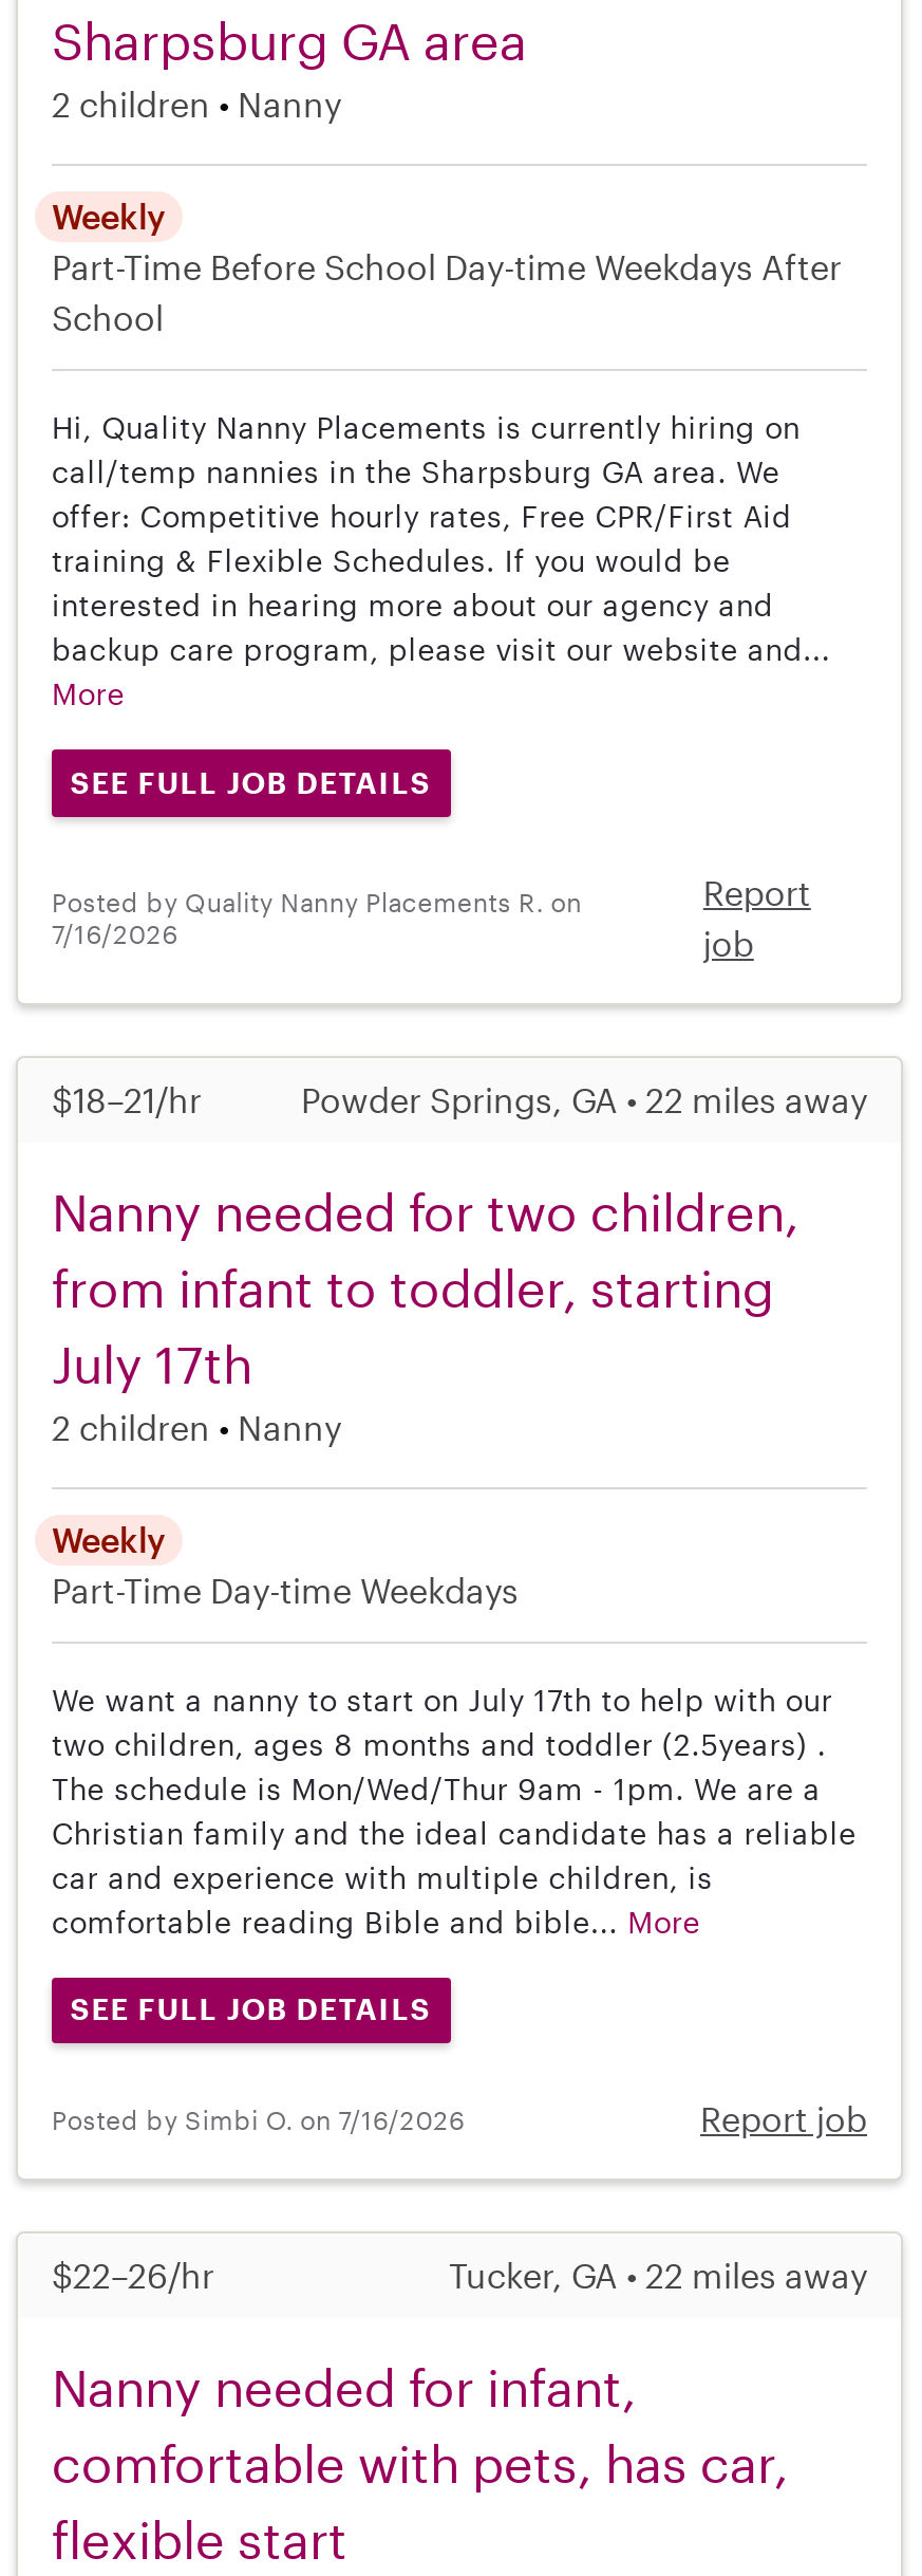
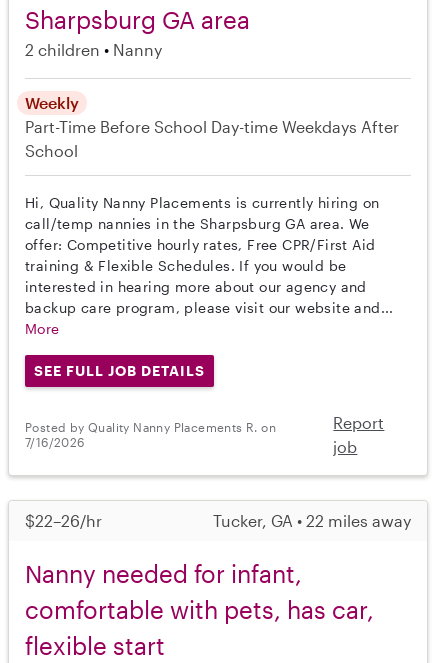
- $18–21/hr
- Powder Springs, GA • 22 miles away
- Nanny needed for two children,
- from infant to toddler, starting
- July 17th
- 2 children
- Nanny
- Weekly
- Part-Time Day-time Weekdays
- We want a nanny to start on July 17th to help with our
- two children, ages 8 months and toddler (2.5years) .
- The schedule is Mon/Wed/Thur 9am - 1pm. We are a
- Christian family and the ideal candidate has a reliable
- car and experience with multiple children, is
- comfortable reading Bible and bible... More
- SEE FULL JOB DETAILS
- Posted by Simbi O. on 7/16/2026
- Report job
